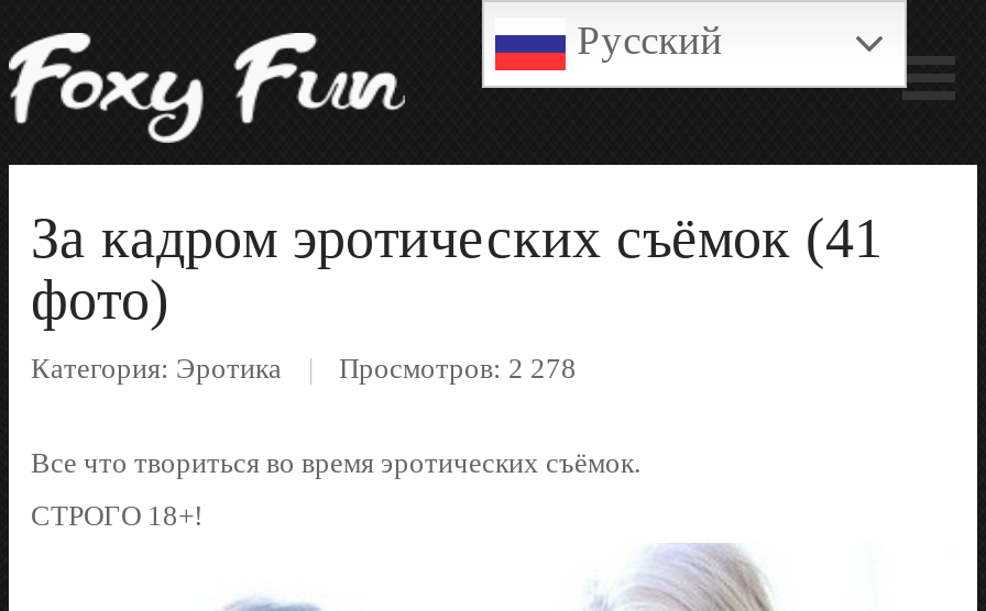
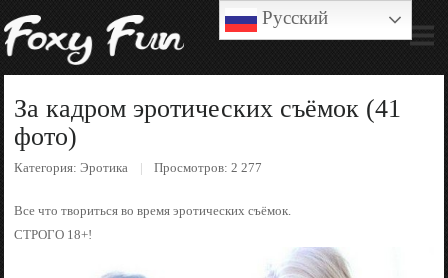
- Категория: Эротика Просмотров: 2 278
+ Категория: Эротика Просмотров: 2 277
